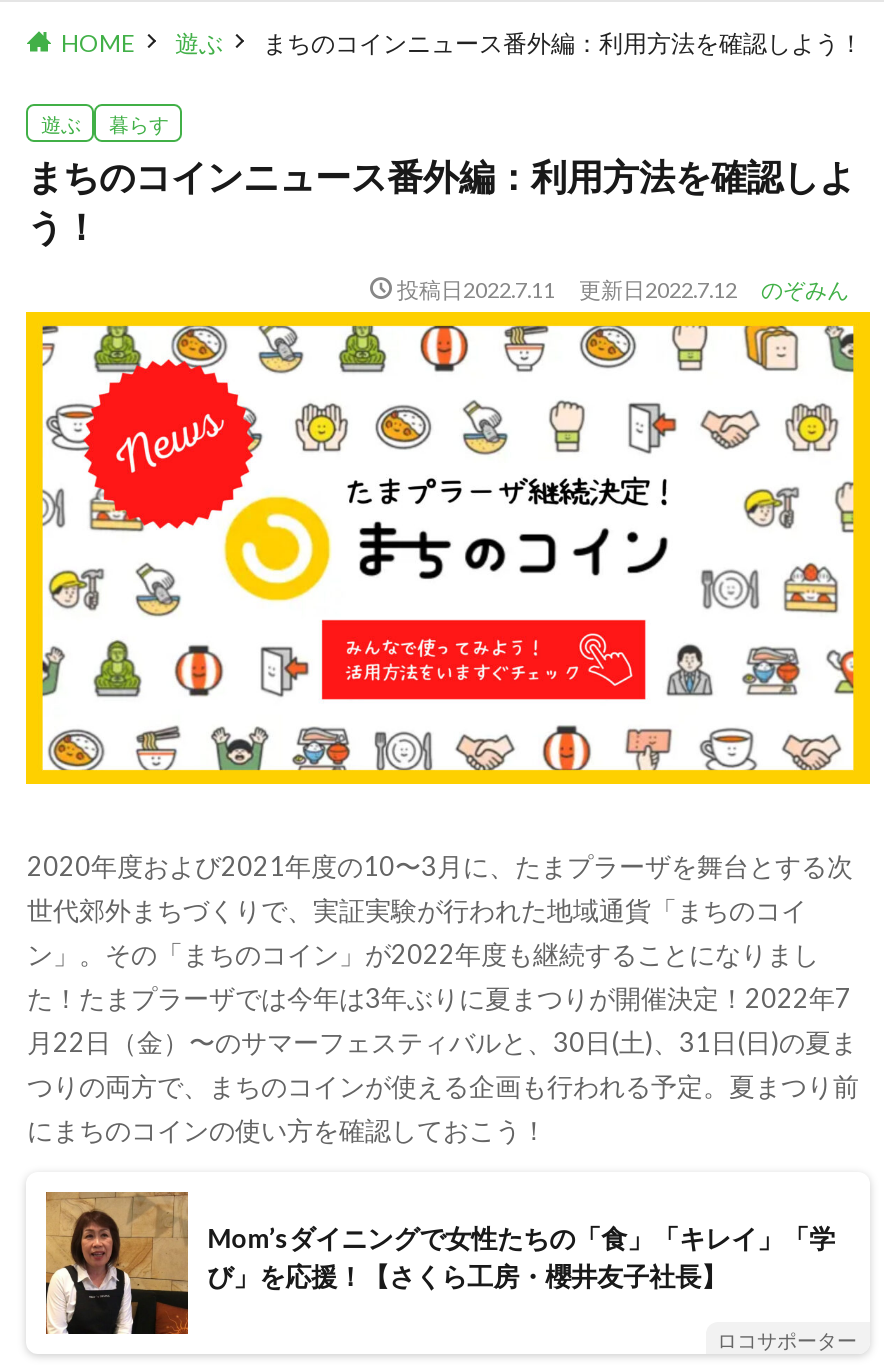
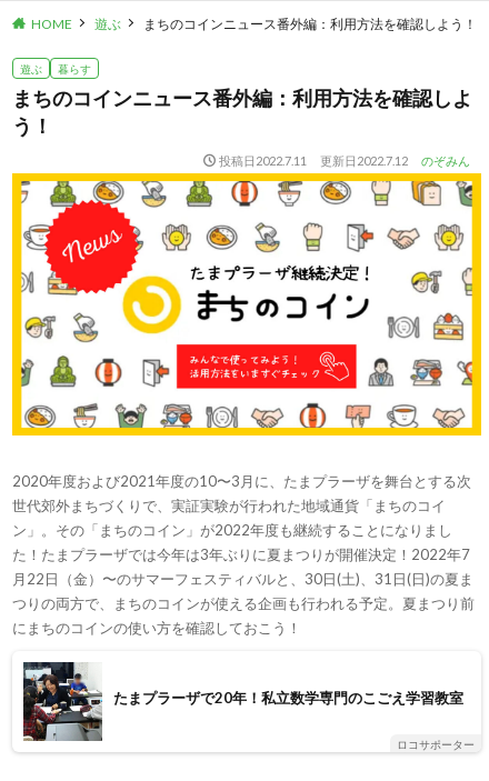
- [image]
- Mom’sダイニングで女性たちの「食」「キレイ」「学
- び」を応援！【さくら工房・櫻井友子社長】
+ [image]
+ たまプラーザで20年！私立数学専門のこごえ学習教室
